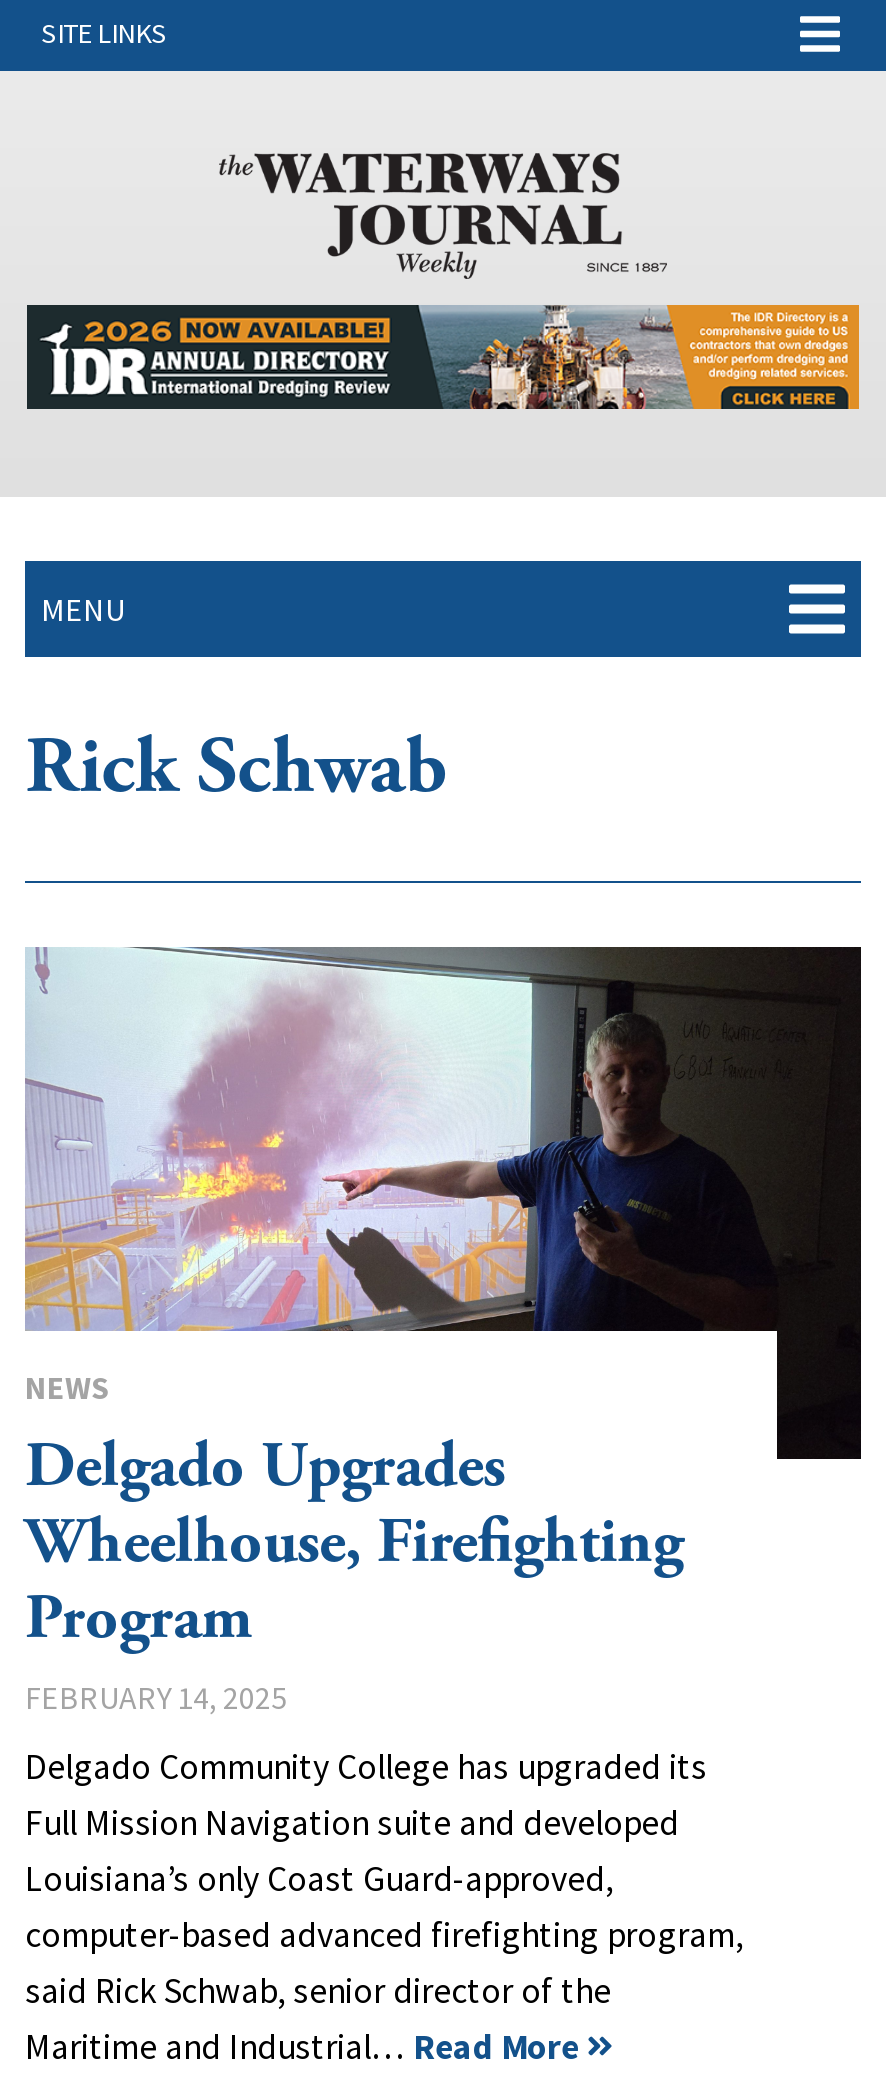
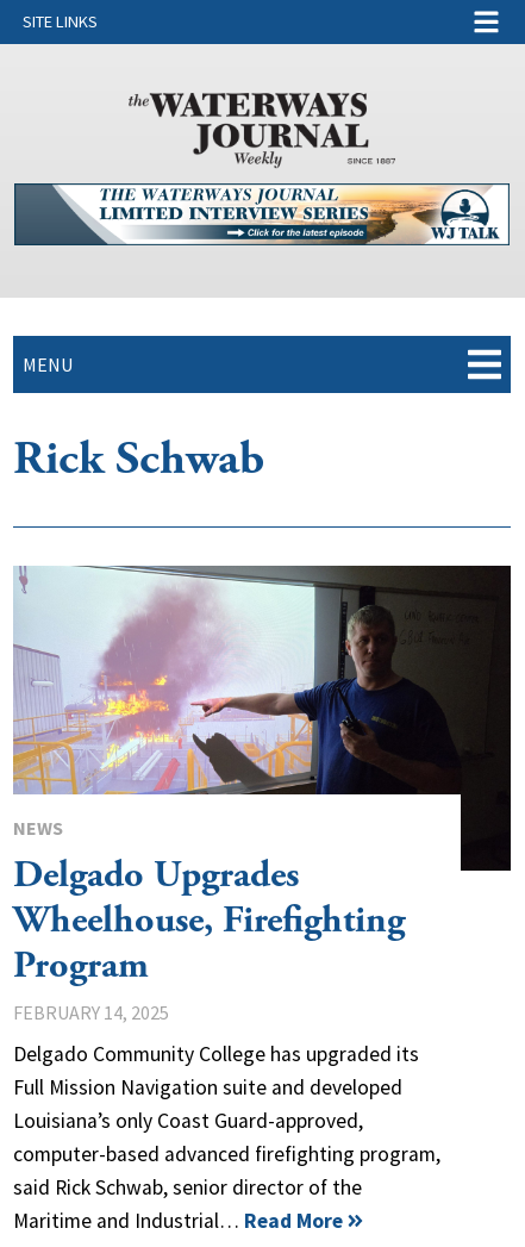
- [image]
+ [image]
